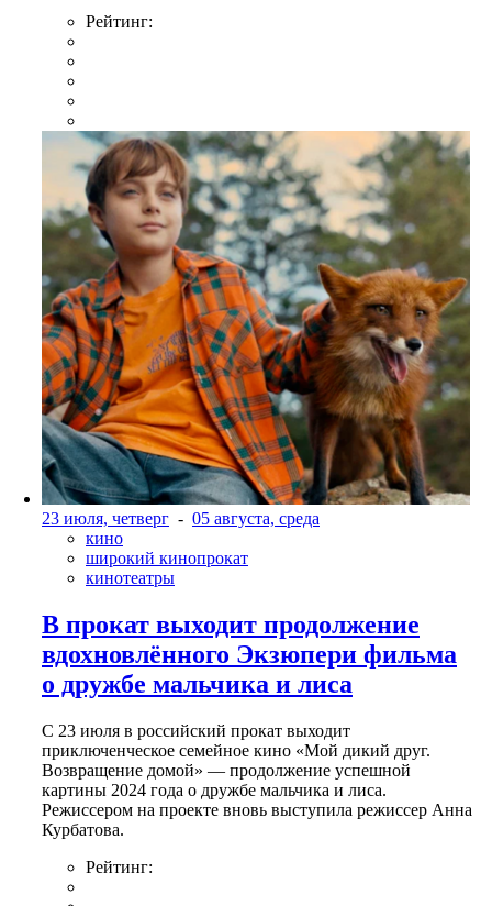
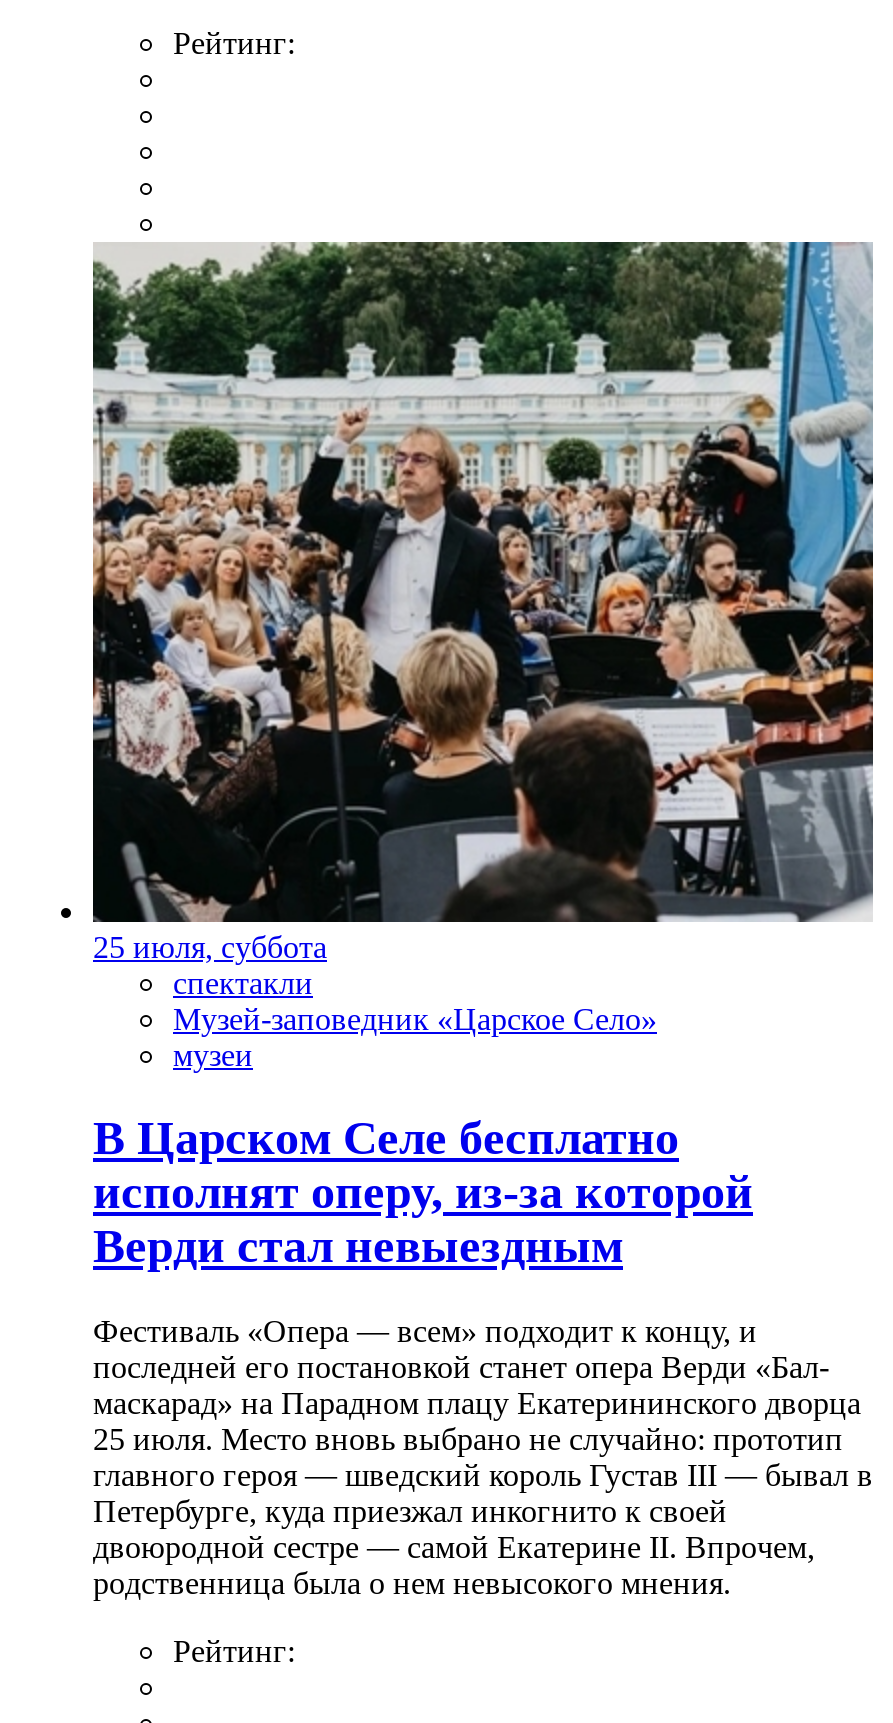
- [image]
- 23 июля, четверг - 05 августа, среда
- кино
- широкий кинопрокат
- кинотеатры
+ [image]
+ 25 июля, суббота
+ спектакли
+ Музей-заповедник «Царское Село»
+ музеи

- В прокат выходит продолжение
- вдохновлённого Экзюпери фильма
- о дружбе мальчика и лиса
+ В Царском Селе бесплатно
+ исполнят оперу, из-за которой
+ Верди стал невыездным

- С 23 июля в российский прокат выходит
- приключенческое семейное кино «Мой дикий друг.
- Возвращение домой» — продолжение успешной
- картины 2024 года о дружбе мальчика и лиса.
- Режиссером на проекте вновь выступила режиссер Анна
- Курбатова.
+ Фестиваль «Опера — всем» подходит к концу, и
+ последней его постановкой станет опера Верди «Бал-
+ маскарад» на Парадном плацу Екатерининского дворца
+ 25 июля. Место вновь выбрано не случайно: прототип
+ главного героя — шведский король Густав III — бывал в
+ Петербурге, куда приезжал инкогнито к своей
+ двоюродной сестре — самой Екатерине II. Впрочем,
+ родственница была о нем невысокого мнения.
